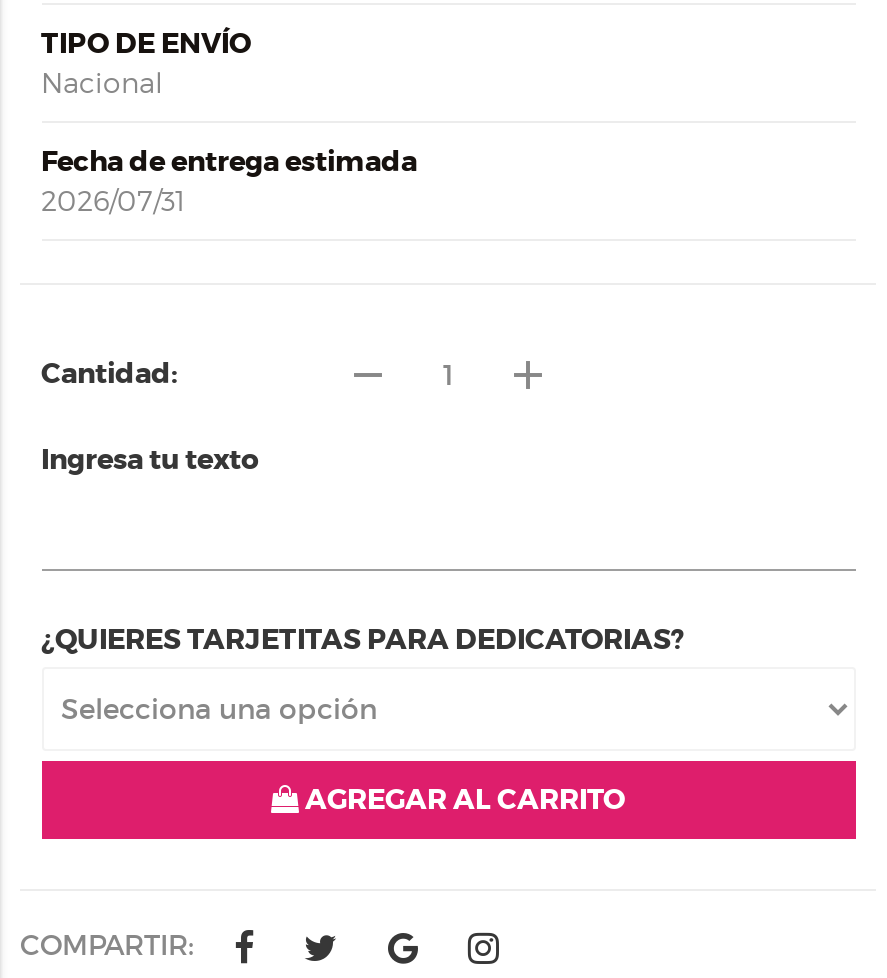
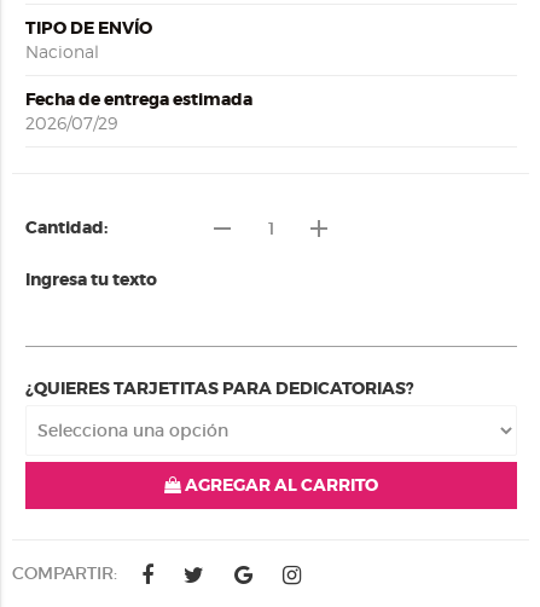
- 2026/07/31
+ 2026/07/29
